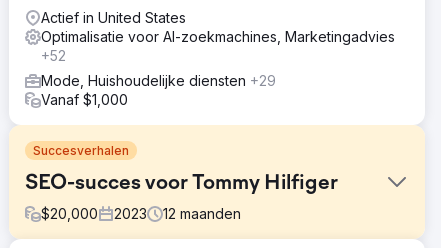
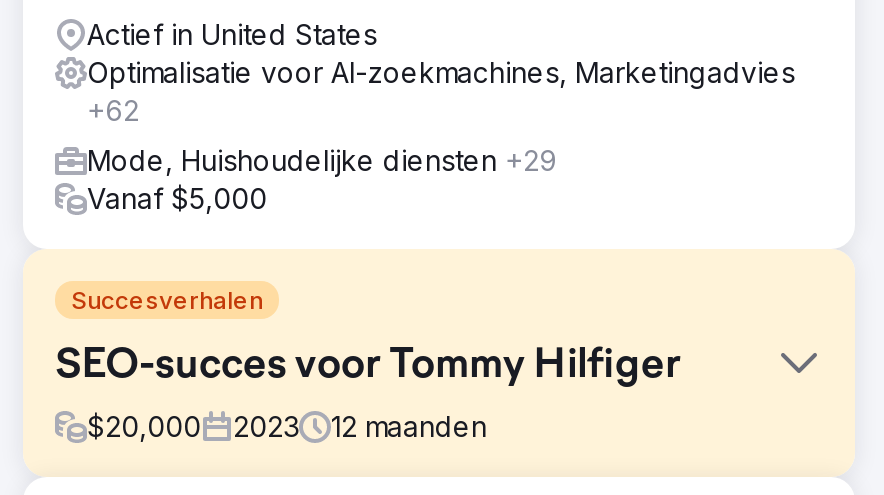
- +52
+ +62

- Vanaf $1,000
+ Vanaf $5,000
